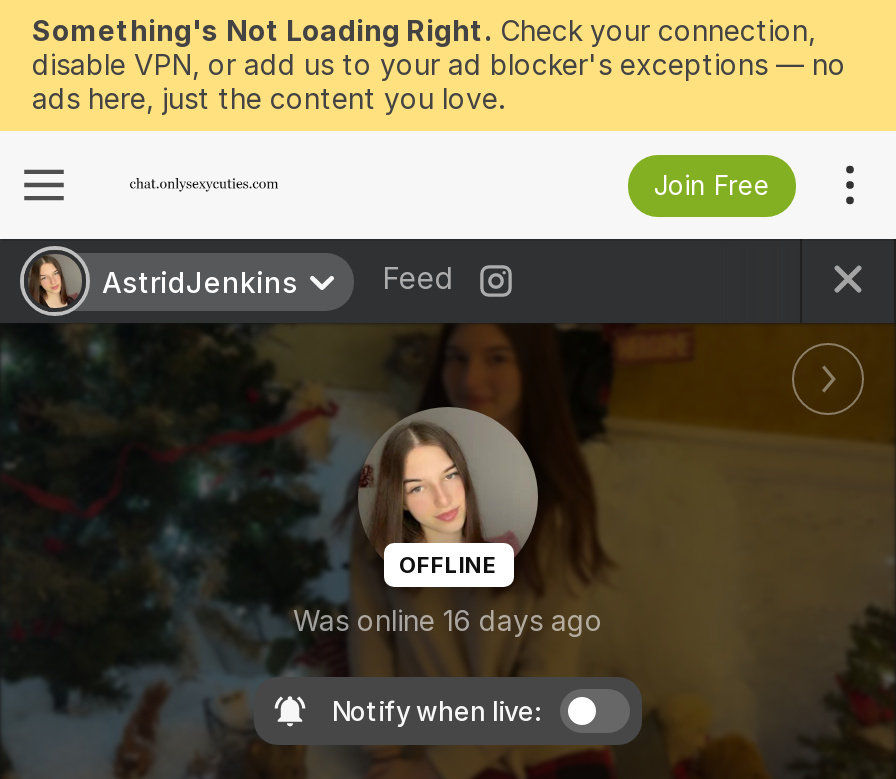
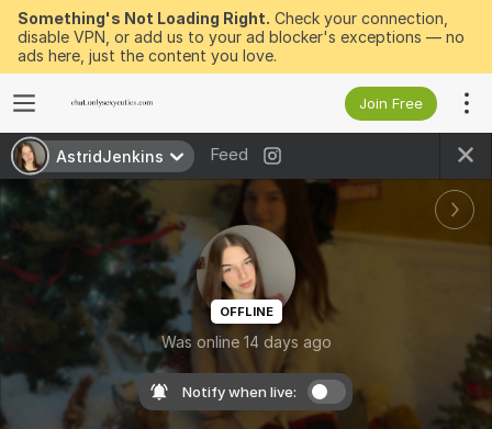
- Was online 16 days ago
+ Was online 14 days ago
